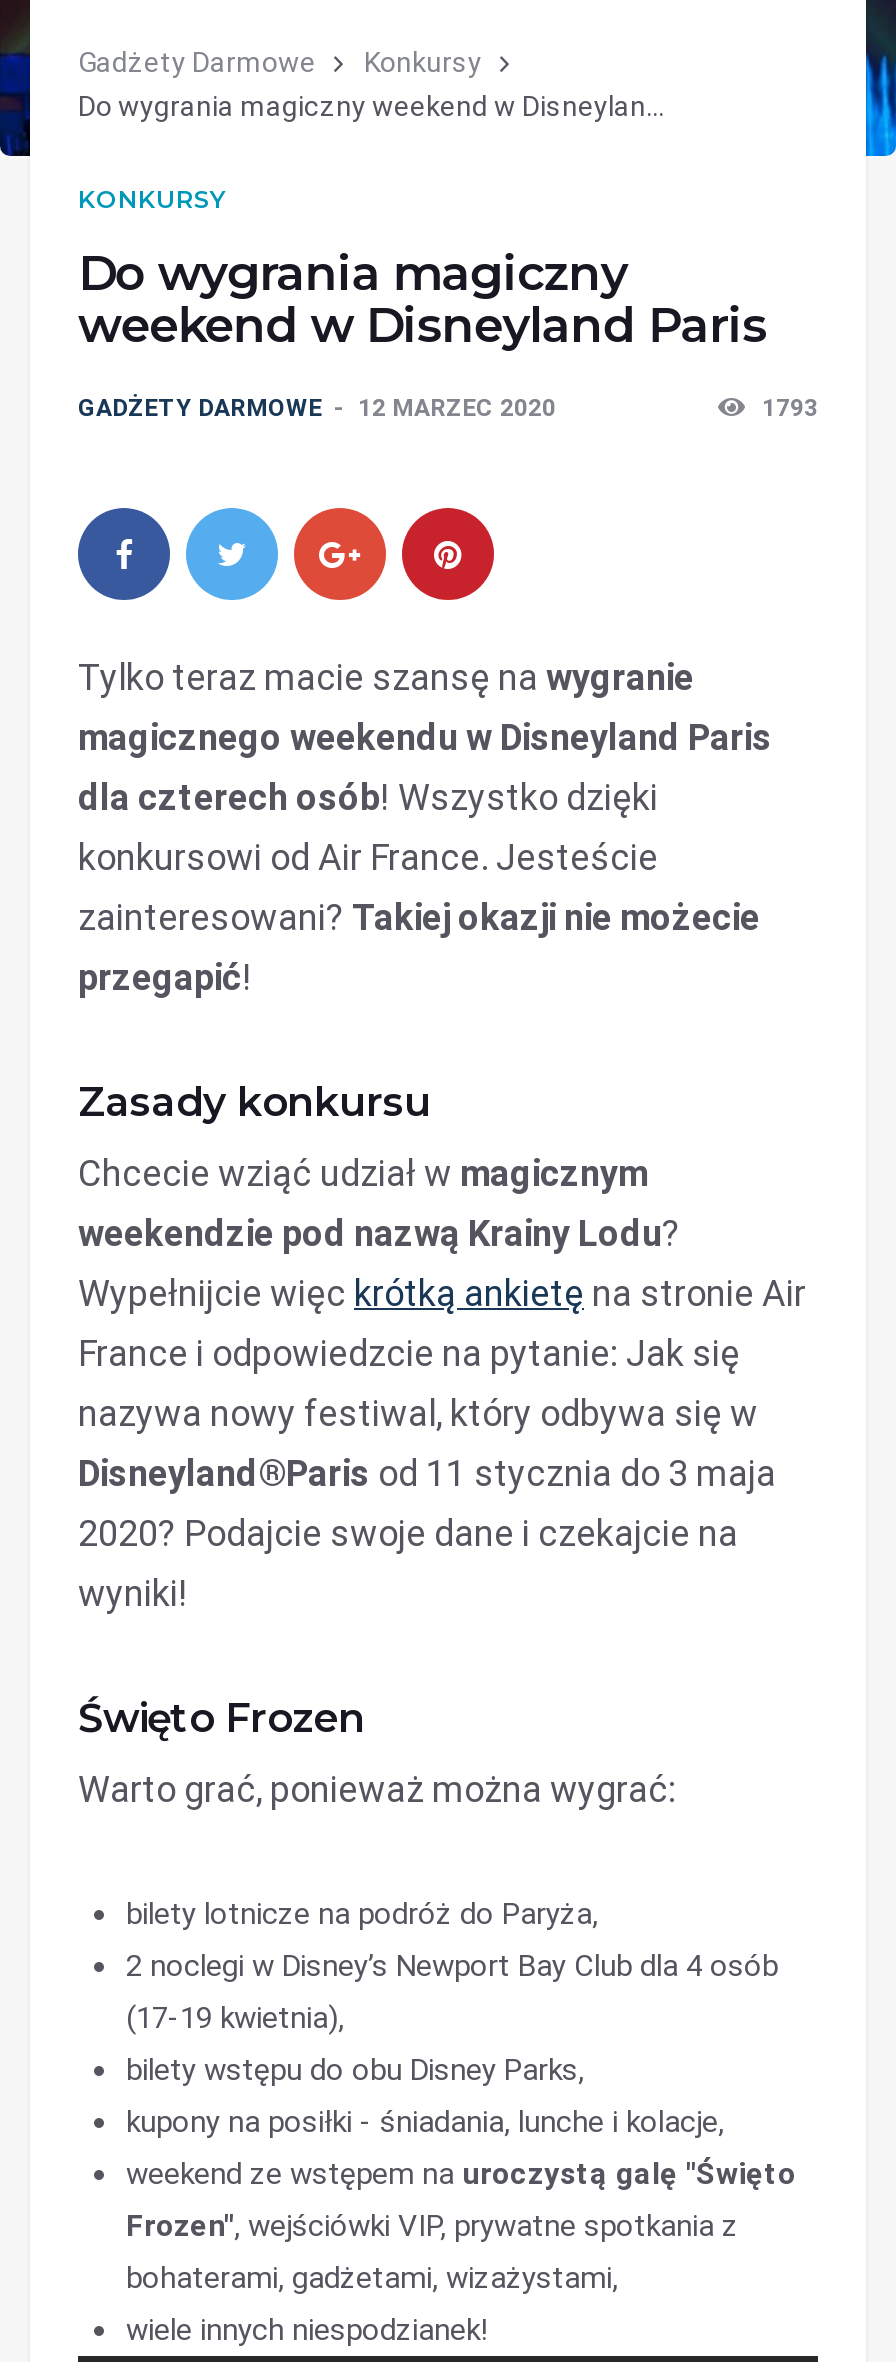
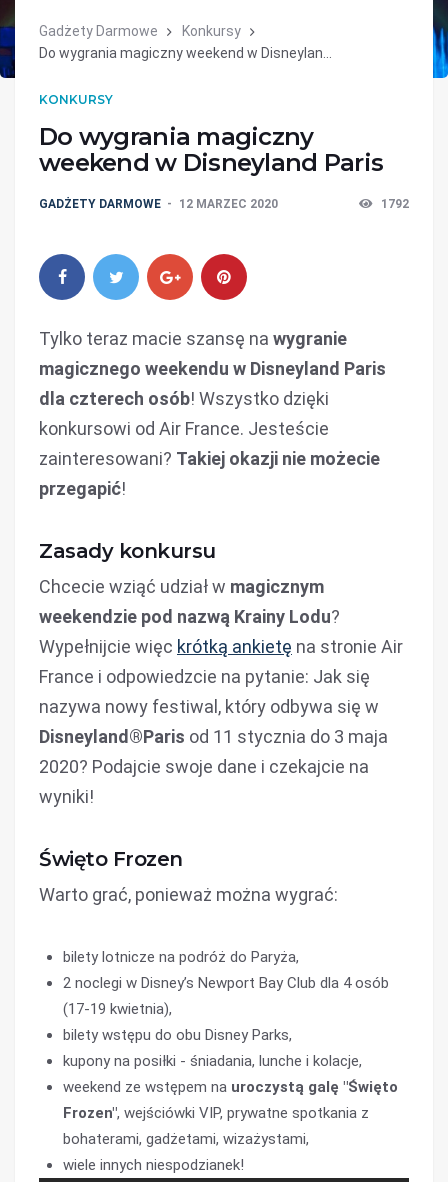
- 1793
+ 1792
